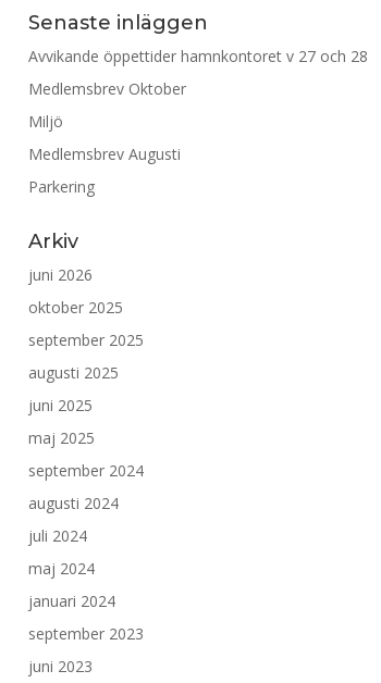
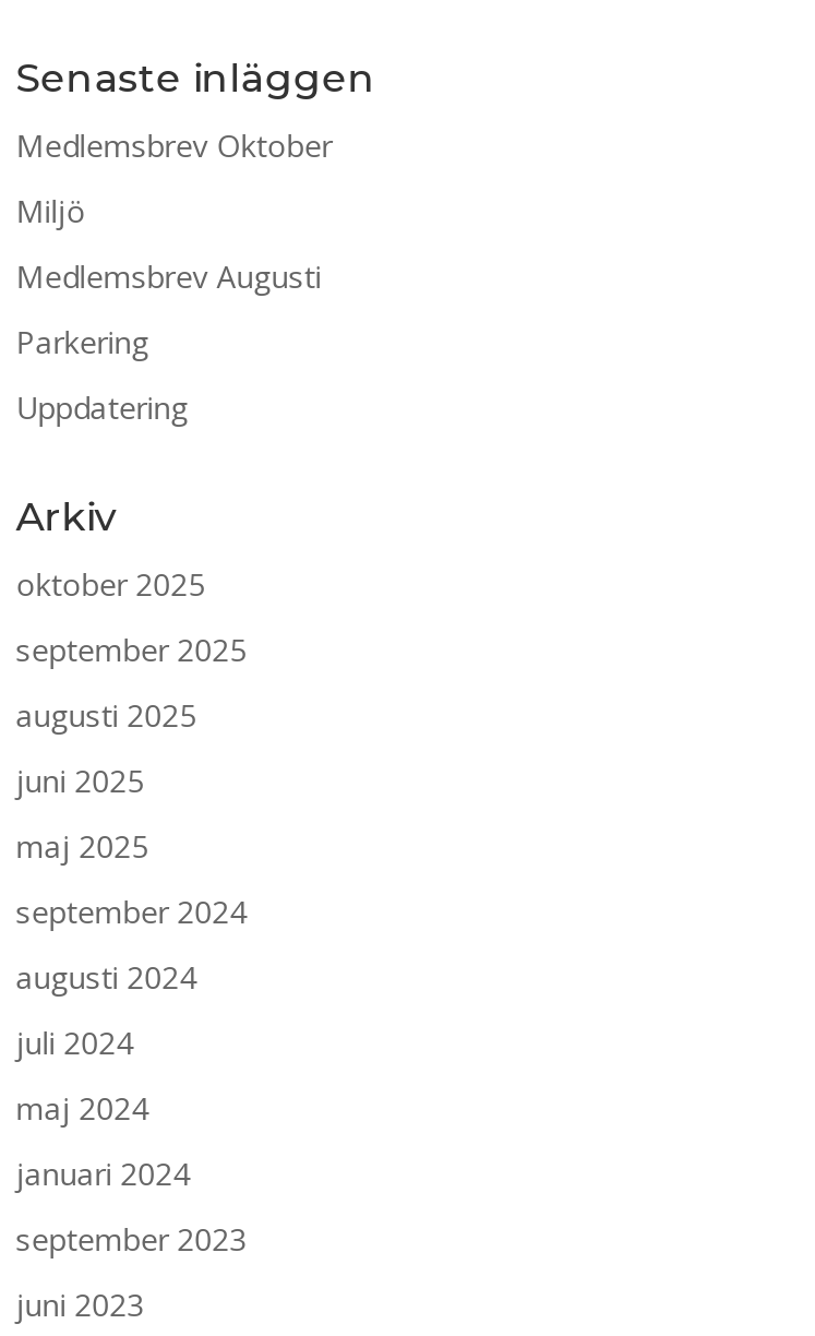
- Avvikande öppettider hamnkontoret v 27 och 28

+ Uppdatering

- juni 2026
